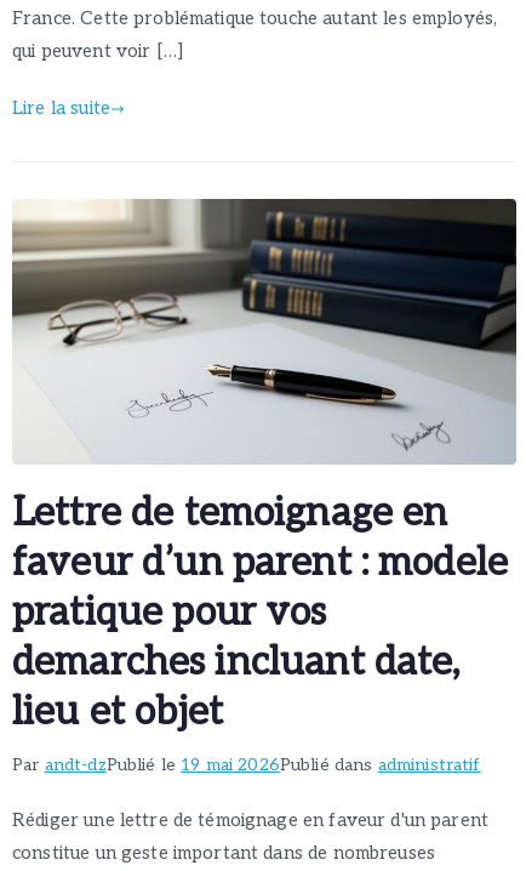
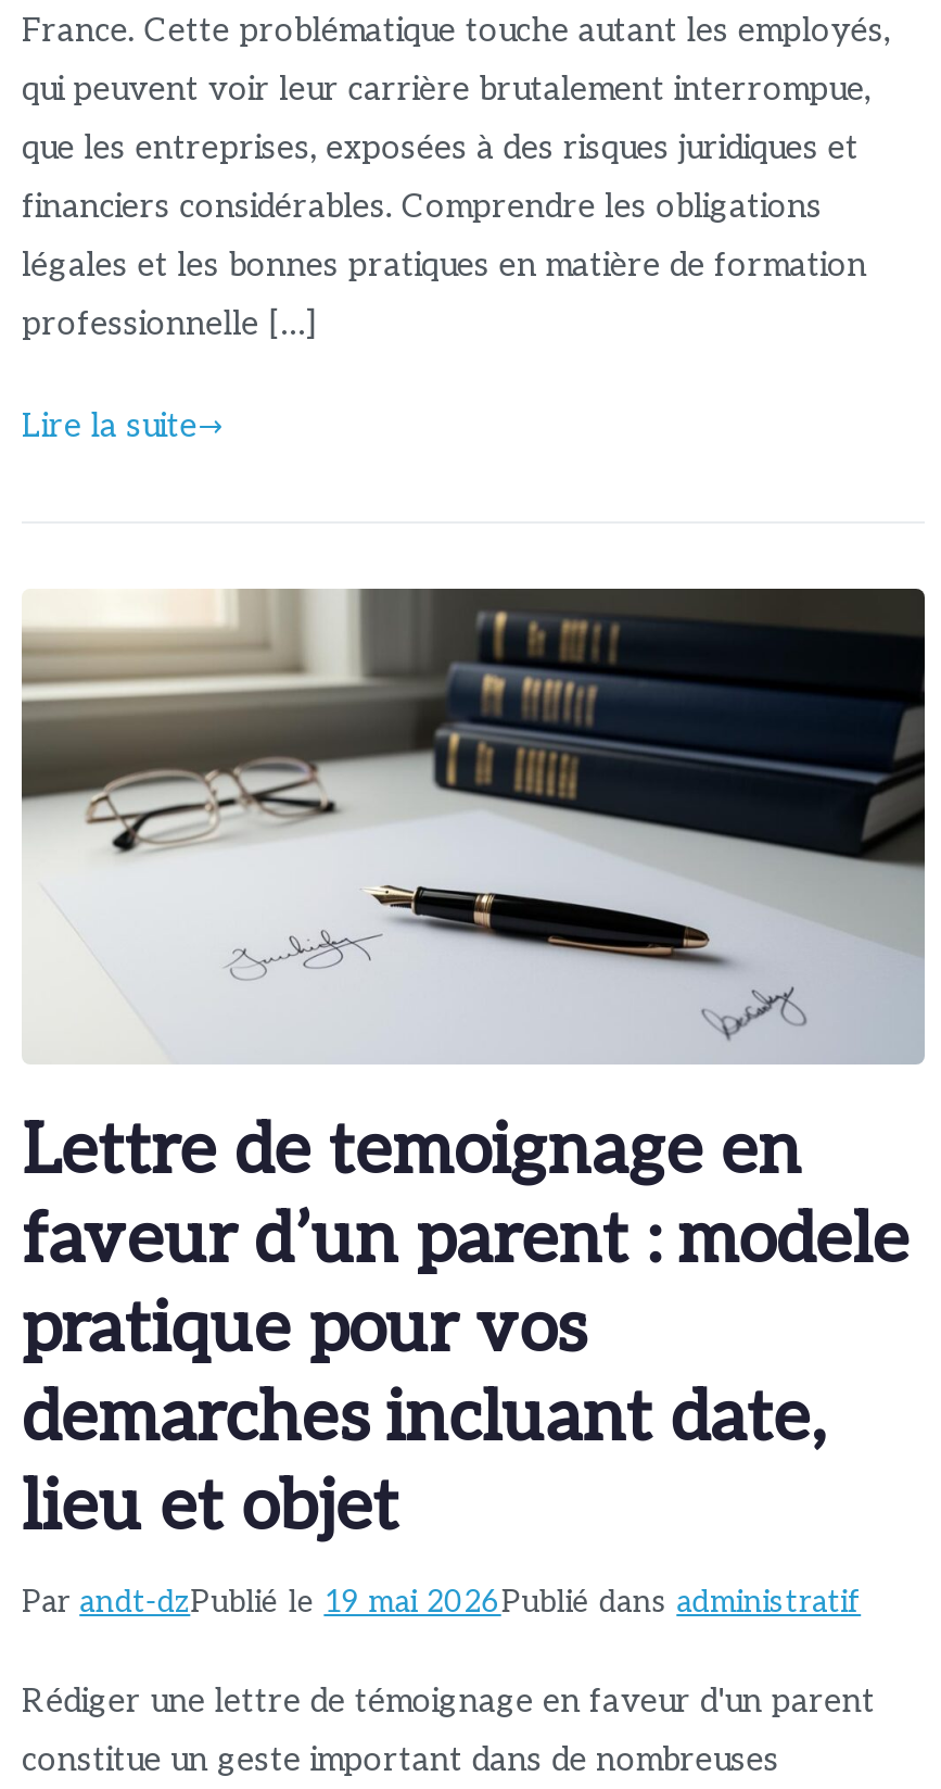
- qui peuvent voir […]
+ qui peuvent voir leur carrière brutalement interrompue,
+ que les entreprises, exposées à des risques juridiques et
+ financiers considérables. Comprendre les obligations
+ légales et les bonnes pratiques en matière de formation
+ professionnelle […]
